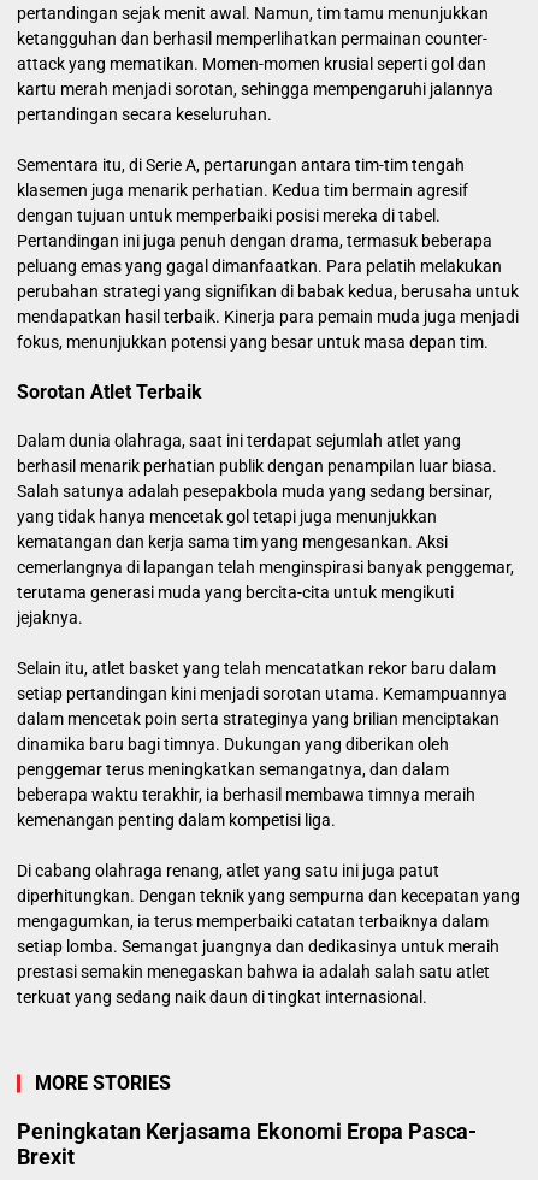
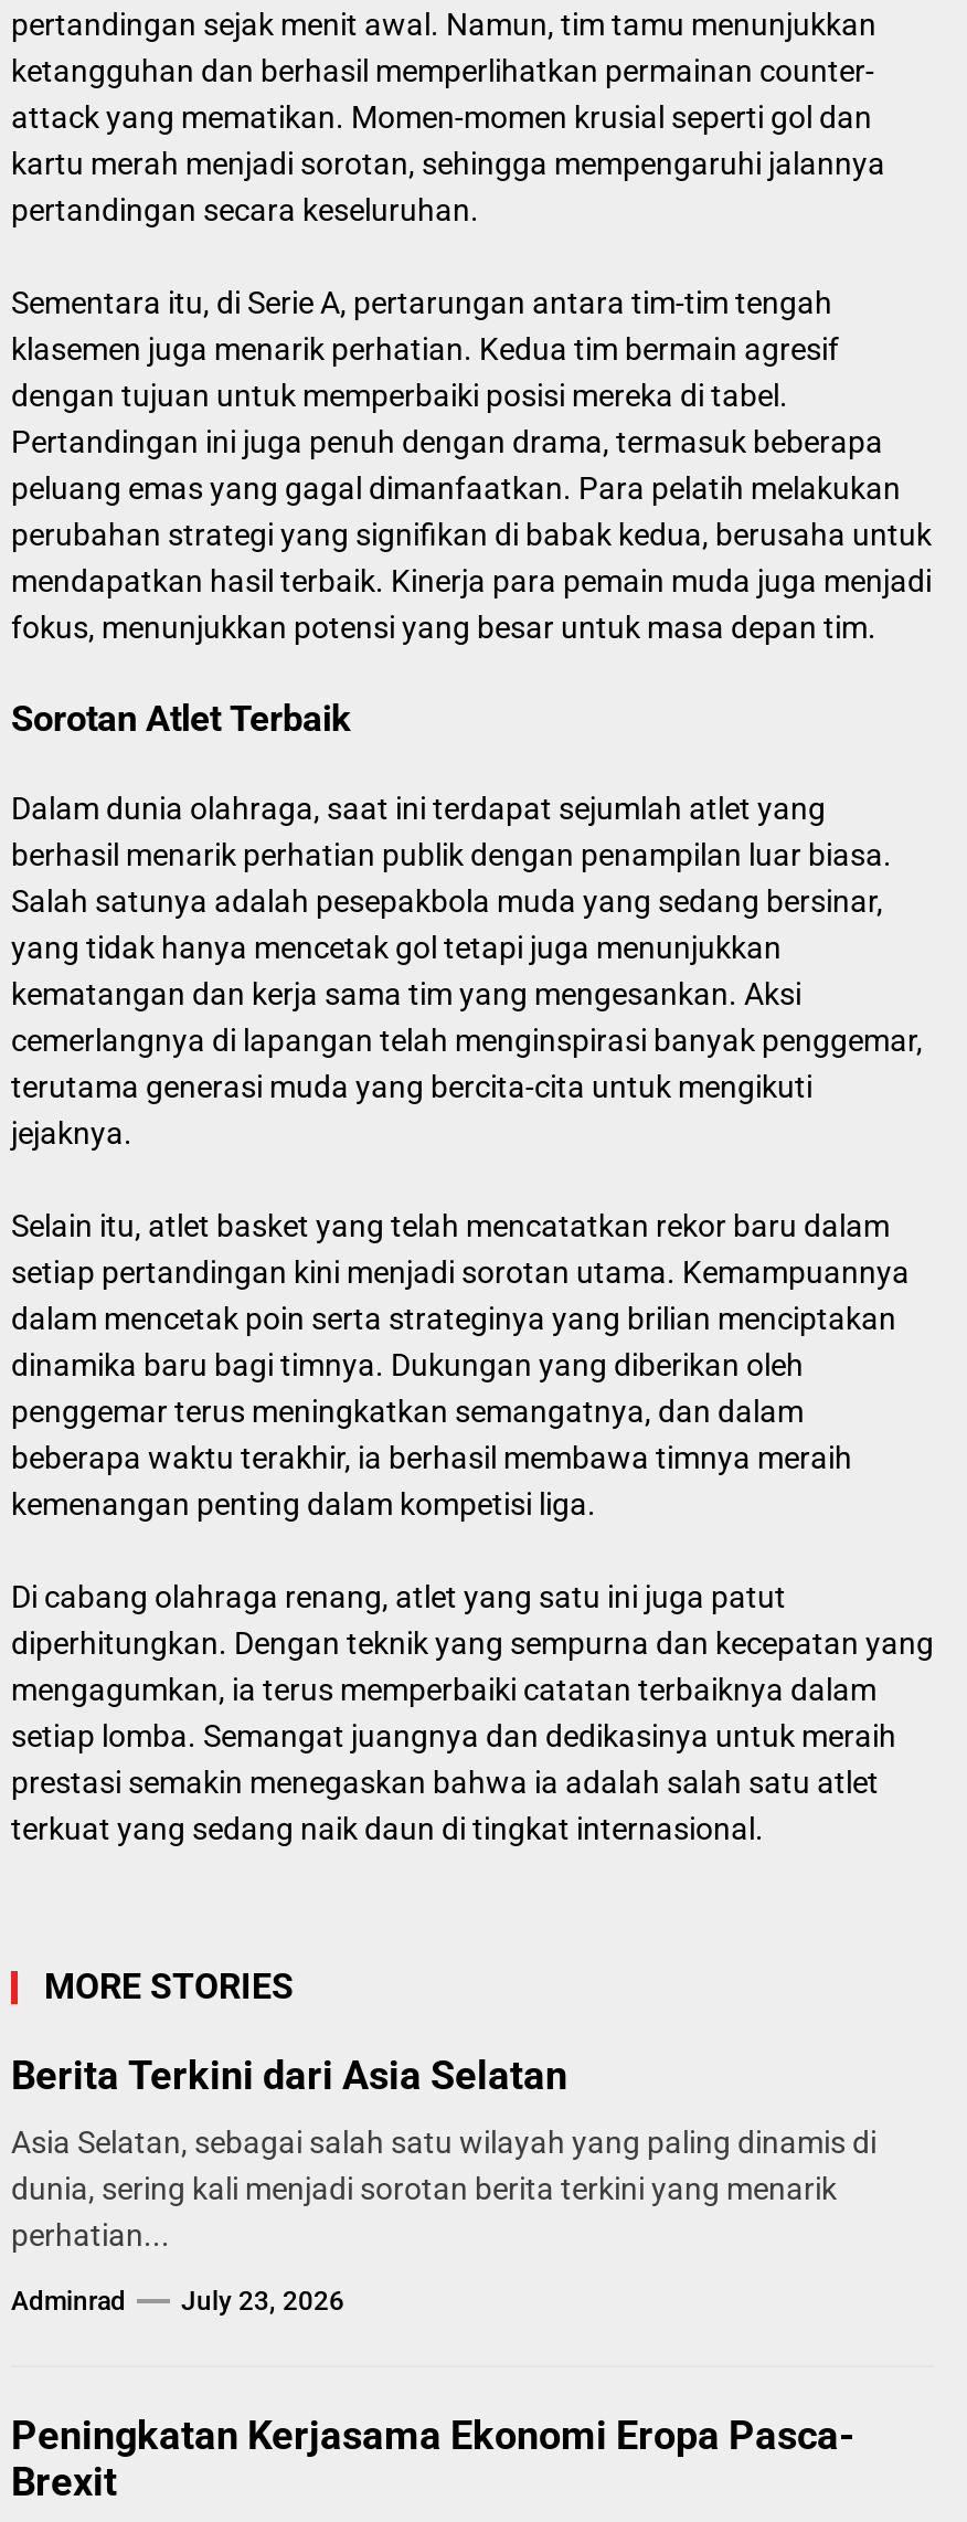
+ Berita Terkini dari Asia Selatan
+ Asia Selatan, sebagai salah satu wilayah yang paling dinamis di
+ dunia, sering kali menjadi sorotan berita terkini yang menarik
+ perhatian...
+ Adminrad
+ July 23, 2026
